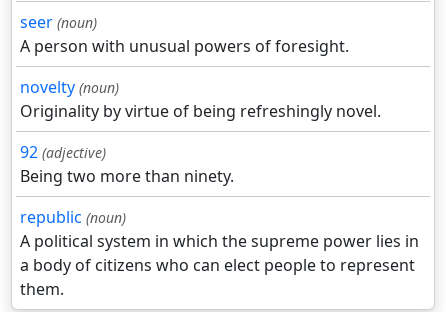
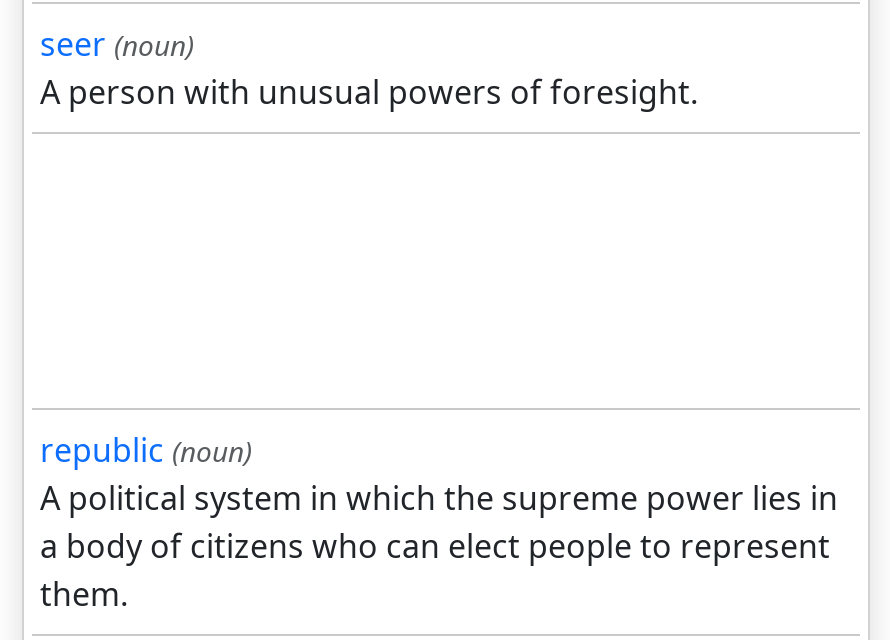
- novelty (noun)
- Originality by virtue of being refreshingly novel.
- 92 (adjective)
- Being two more than ninety.
